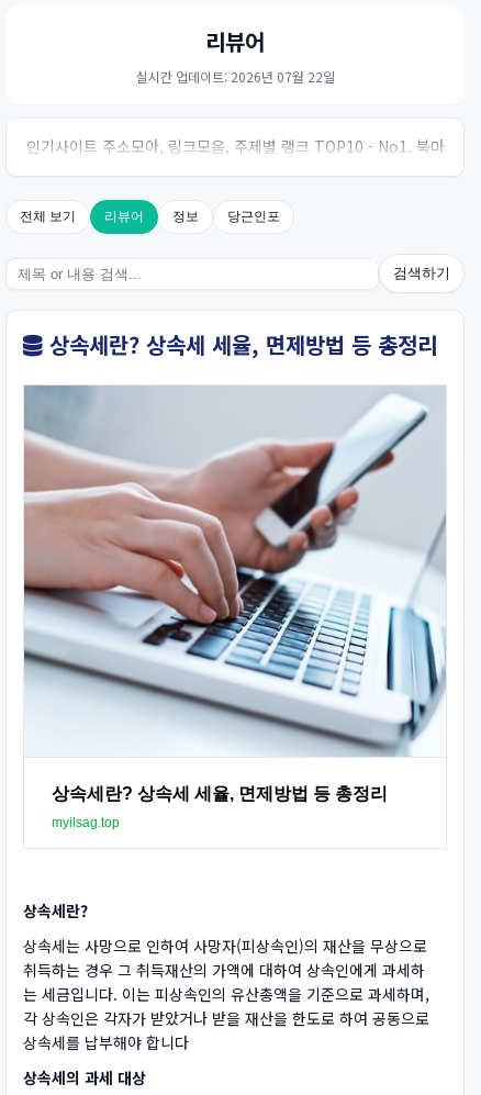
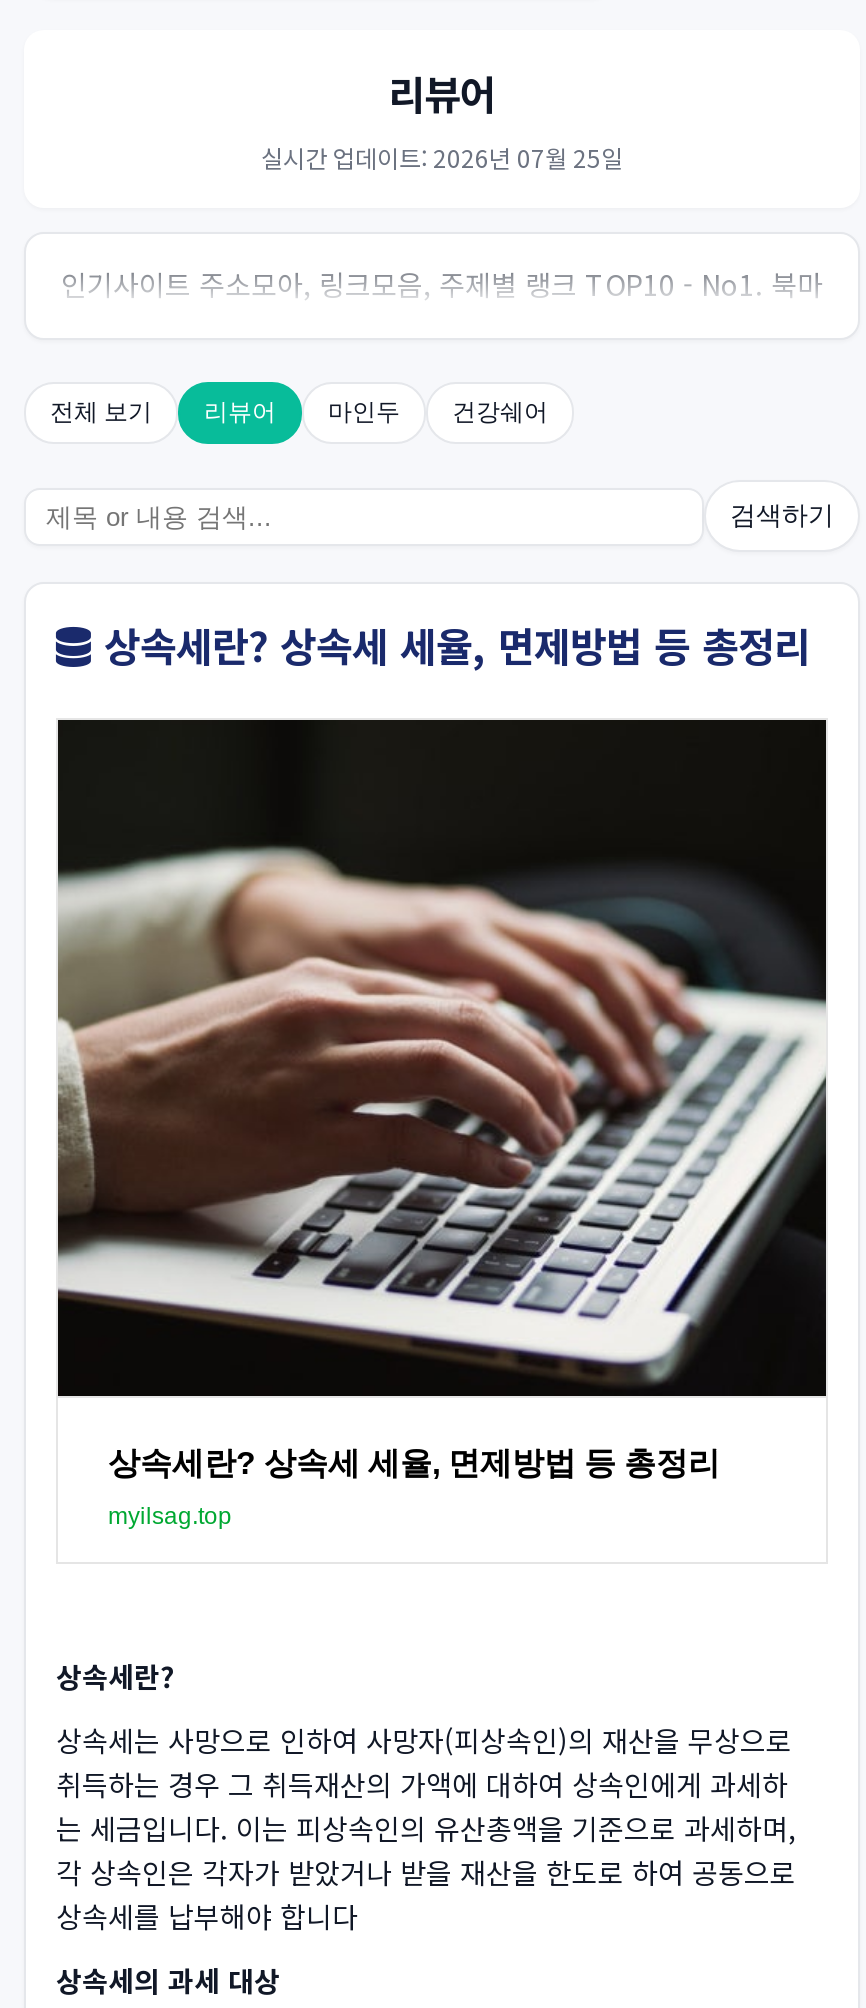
- 실시간 업데이트: 2026년 07월 22일
+ 실시간 업데이트: 2026년 07월 25일

- 정보
- 당근인포
+ 마인두
+ 건강쉐어

- [image]
+ [image]
